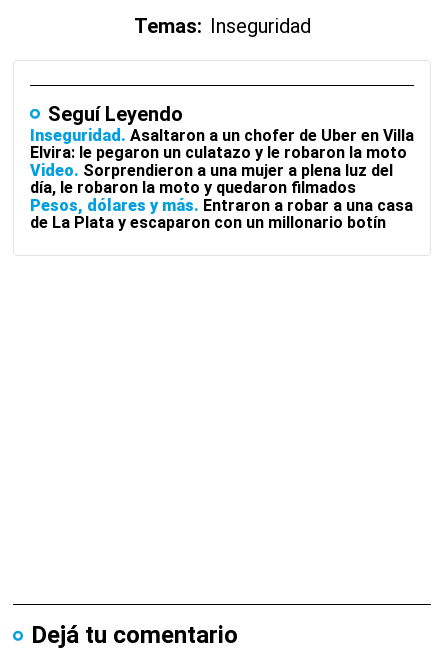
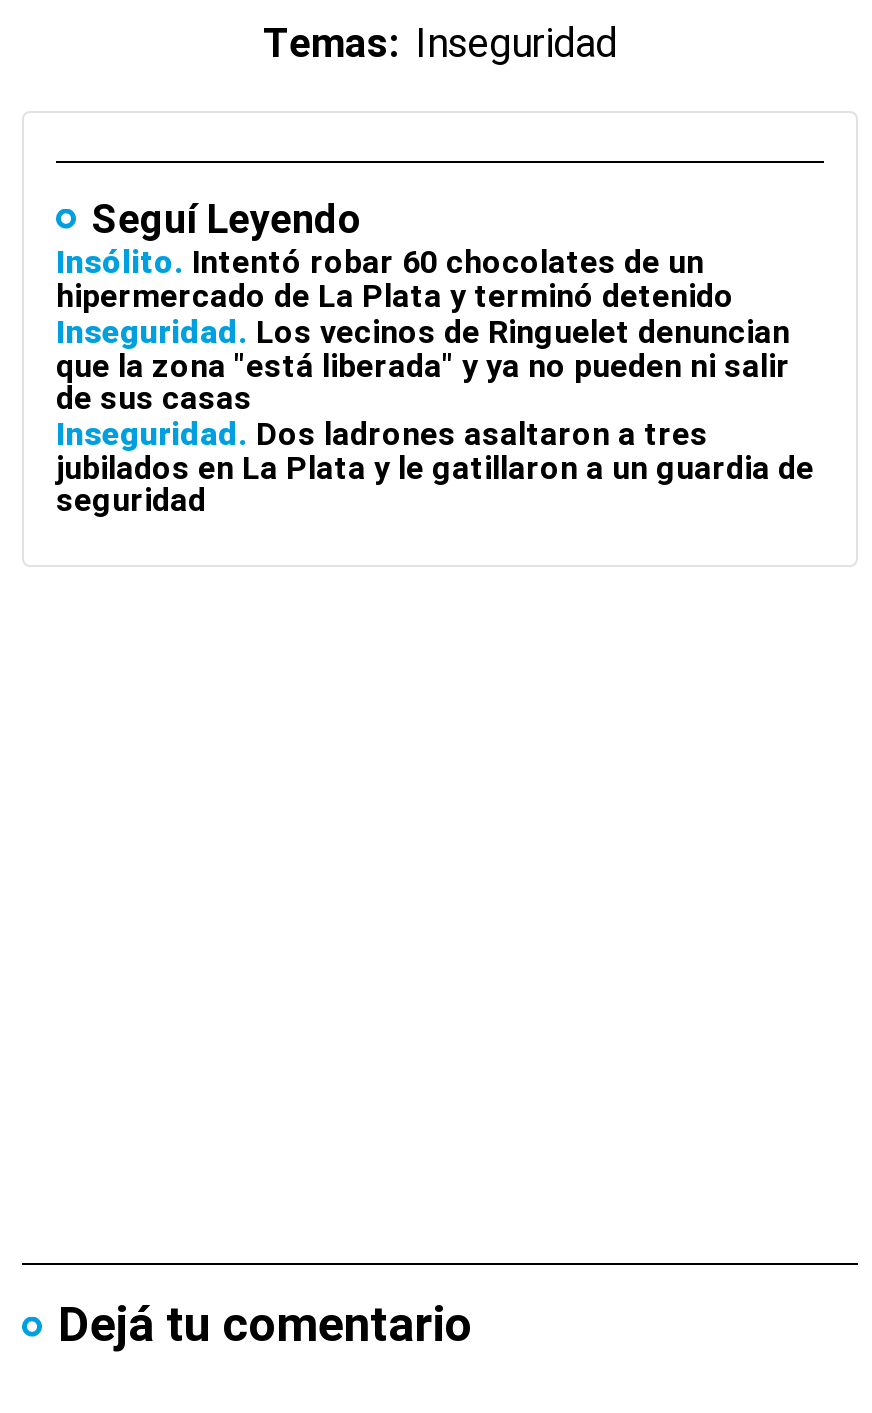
- Inseguridad Asaltaron a un chofer de Uber en Villa
- Elvira: le pegaron un culatazo y le robaron la moto
- Video Sorprendieron a una mujer a plena luz del
- día, le robaron la moto y quedaron filmados
- Pesos, dólares y más Entraron a robar a una casa
- de La Plata y escaparon con un millonario botín
+ Insólito Intentó robar 60 chocolates de un
+ hipermercado de La Plata y terminó detenido
+ Inseguridad Los vecinos de Ringuelet denuncian
+ que la zona "está liberada" y ya no pueden ni salir
+ de sus casas
+ Inseguridad Dos ladrones asaltaron a tres
+ jubilados en La Plata y le gatillaron a un guardia de
+ seguridad
